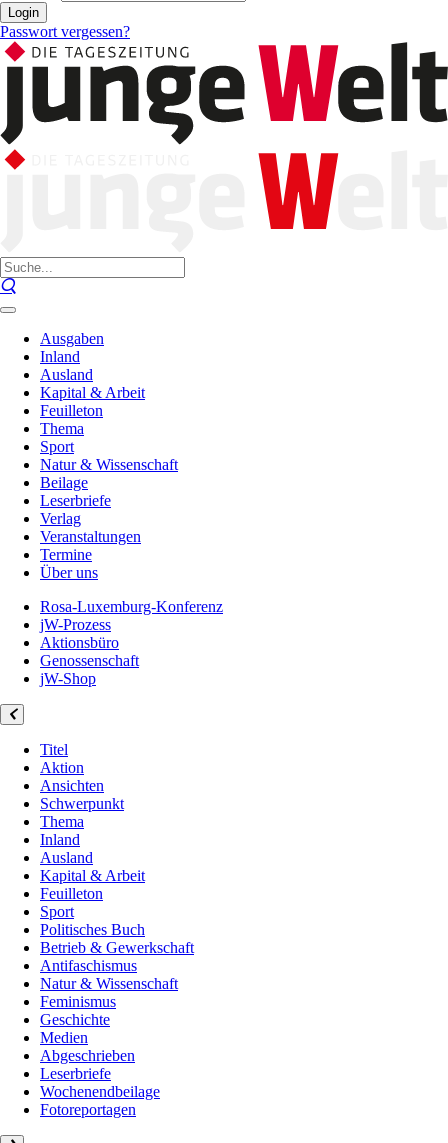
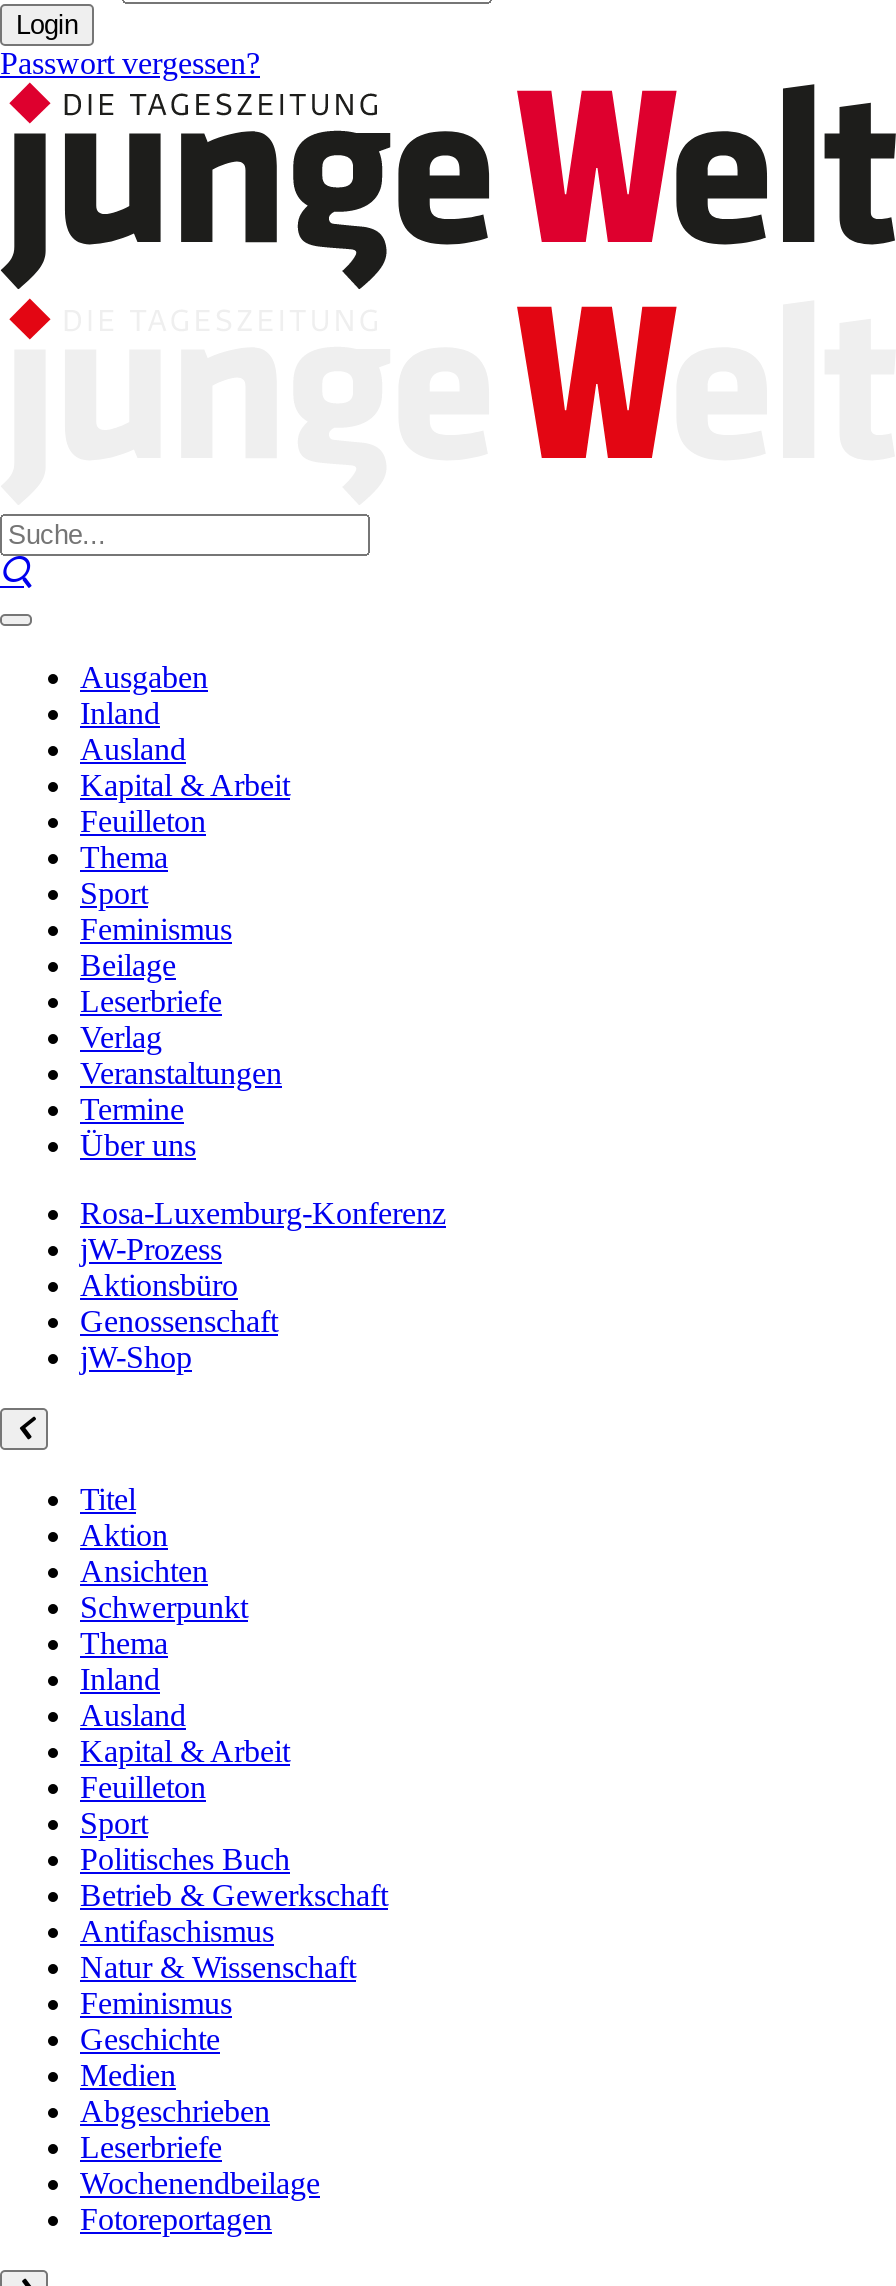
- Natur & Wissenschaft
+ Feminismus
